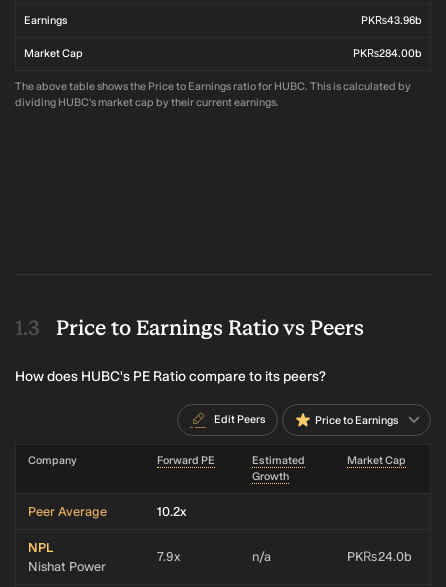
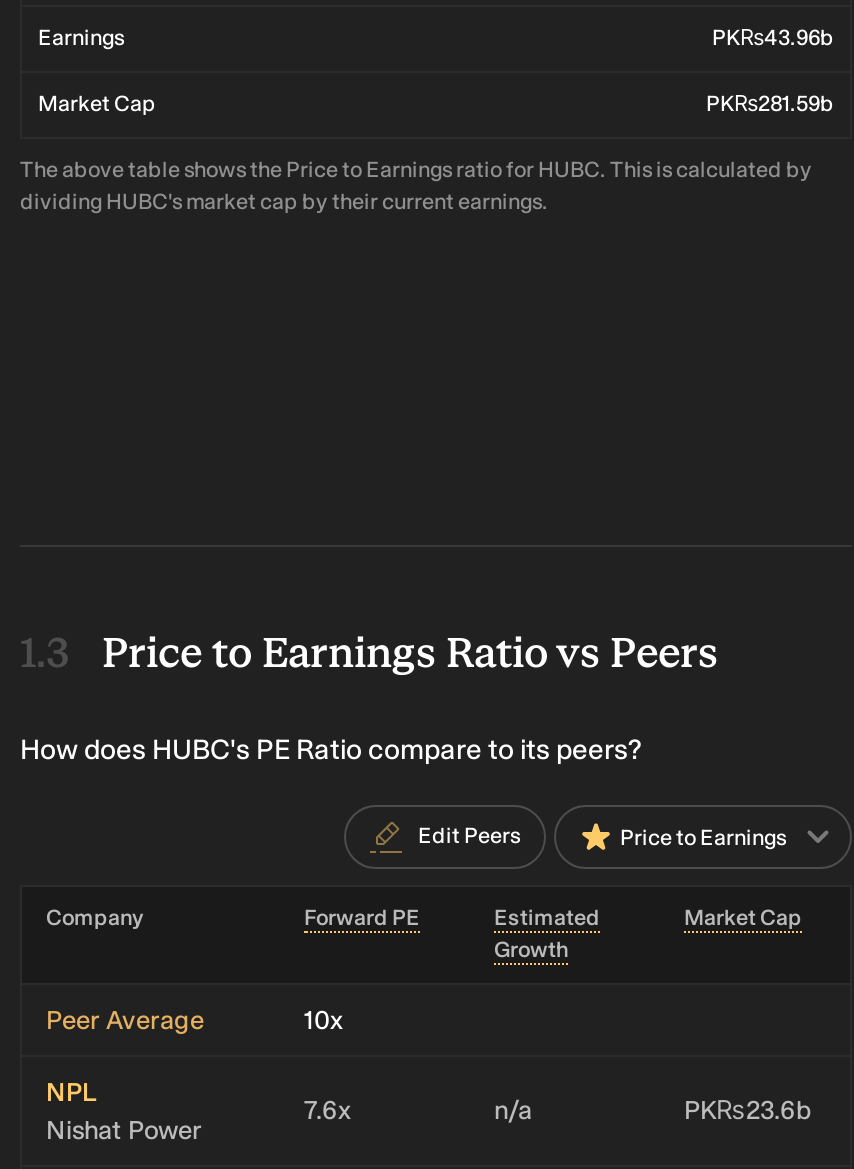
- PK₨284.00b
+ PK₨281.59b

- 10.2x
+ 10x

- 7.9x
+ 7.6x

- PK₨24.0b
+ PK₨23.6b
